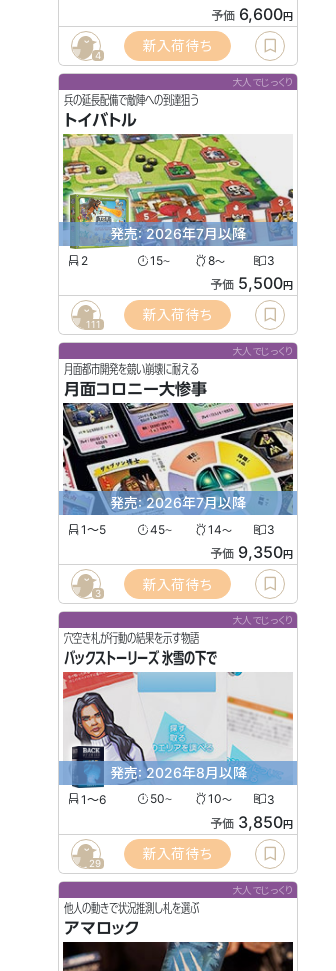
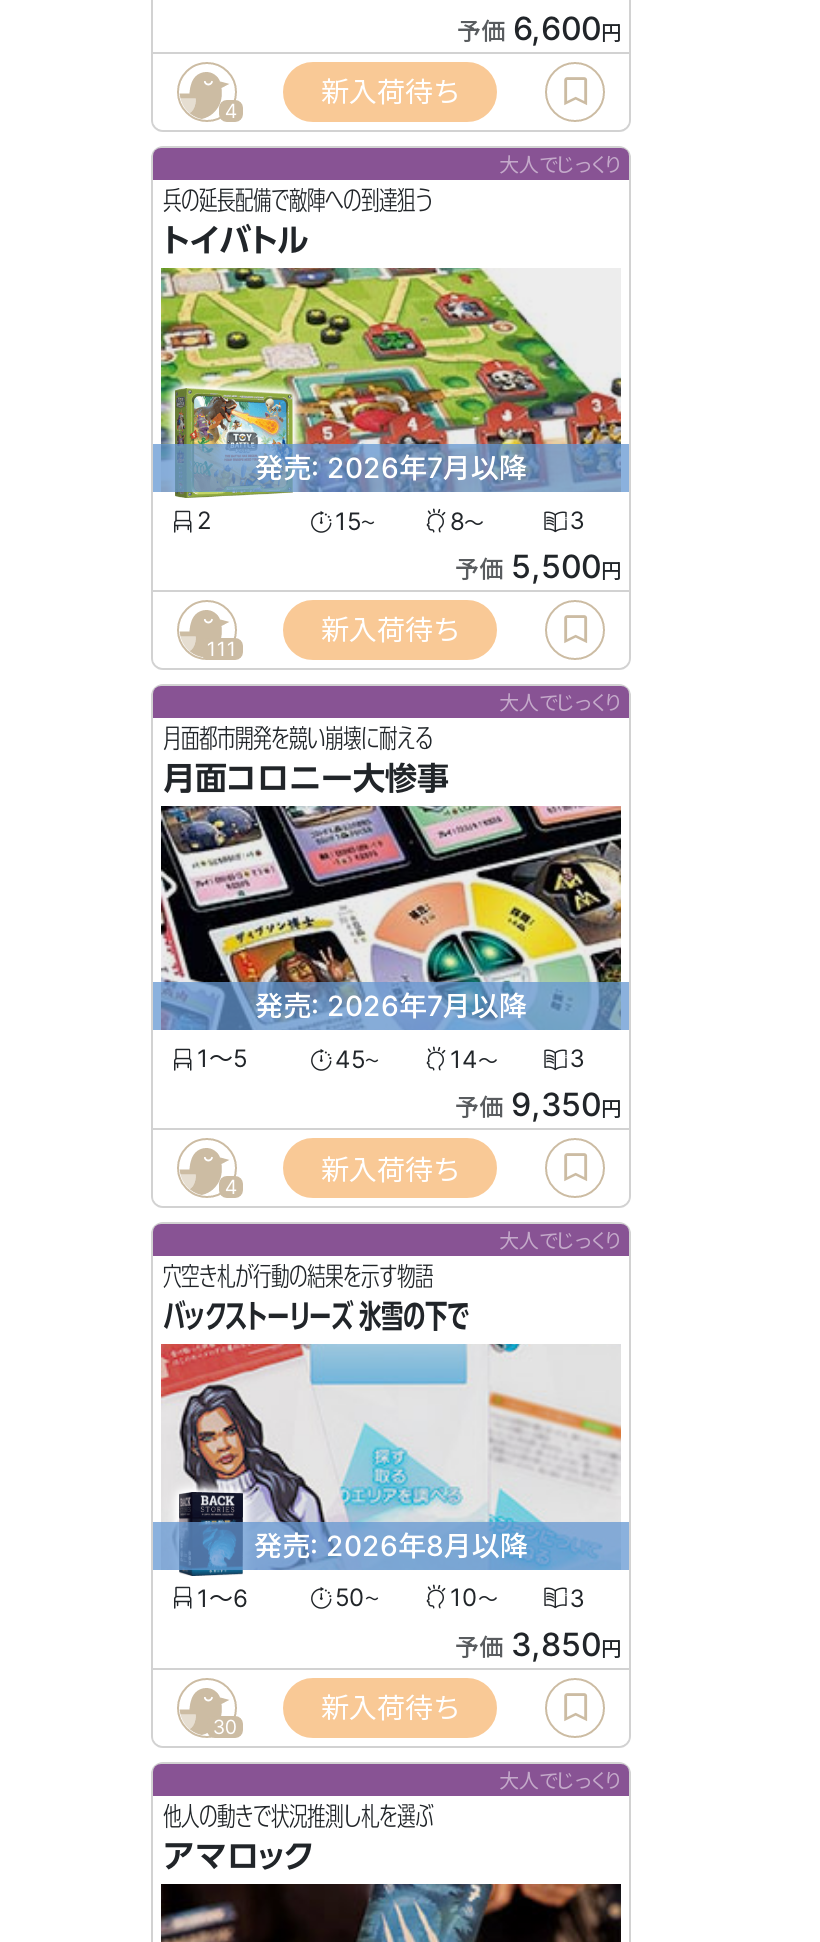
- 3
+ 4

- 29
+ 30
